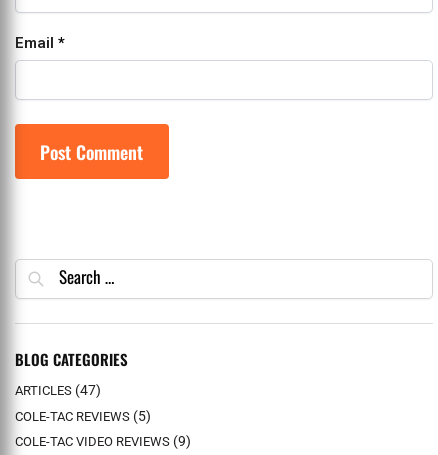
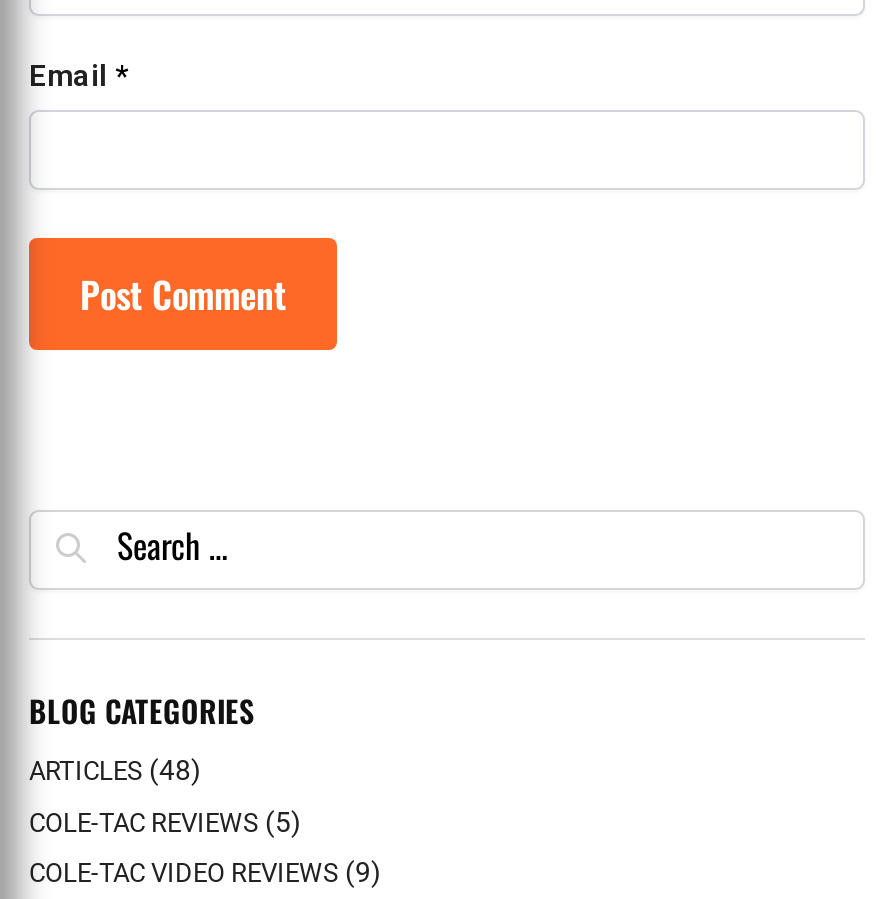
- ARTICLES (47)
+ ARTICLES (48)
